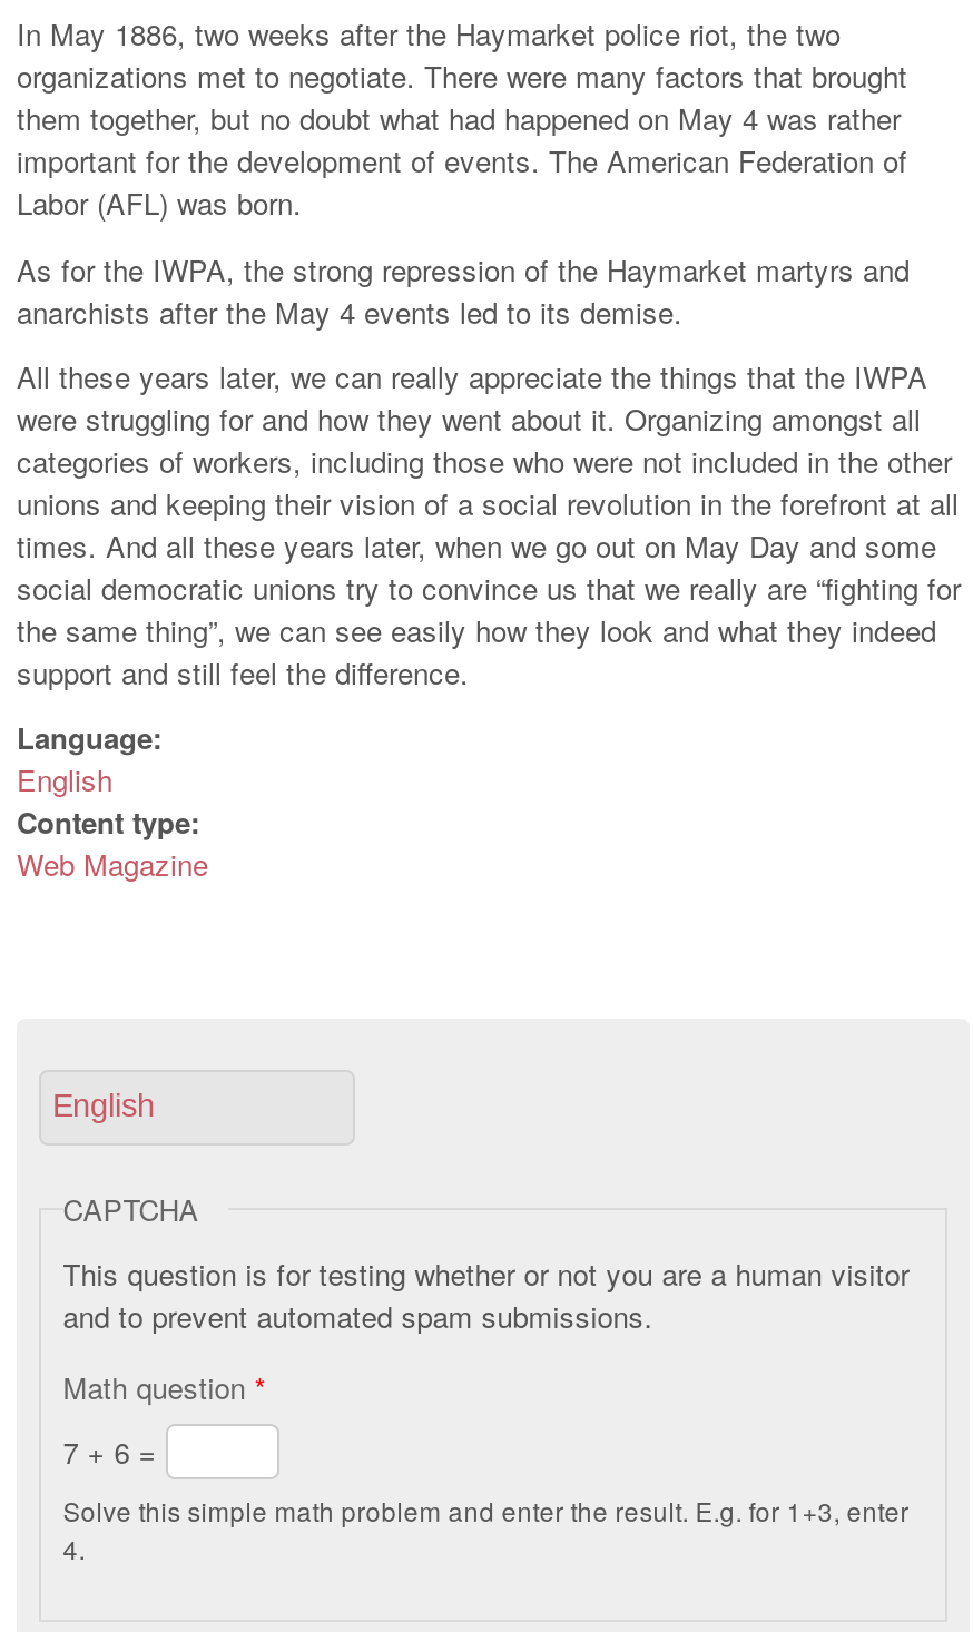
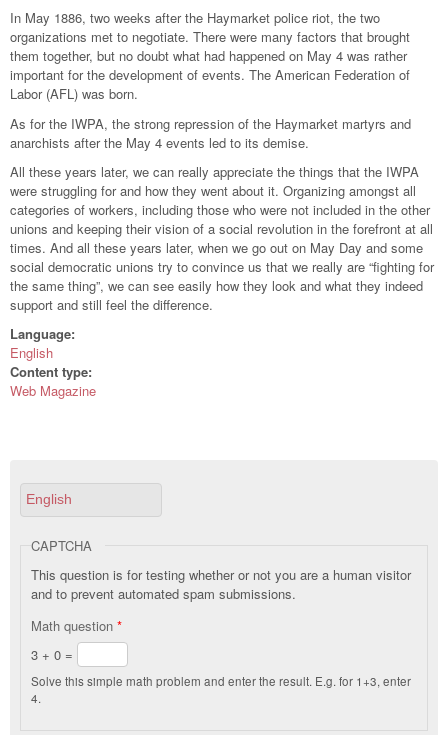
- 7 + 6 =
+ 3 + 0 =
